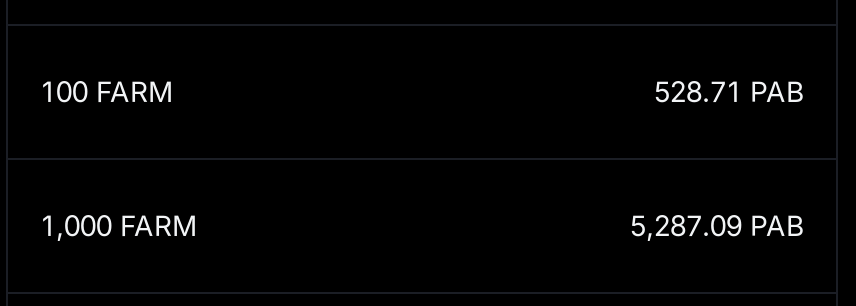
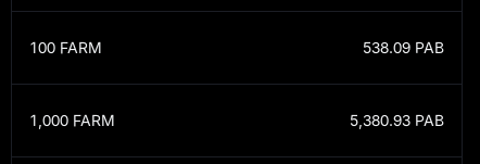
- 528.71 PAB
+ 538.09 PAB

- 5,287.09 PAB
+ 5,380.93 PAB
